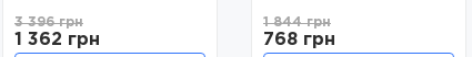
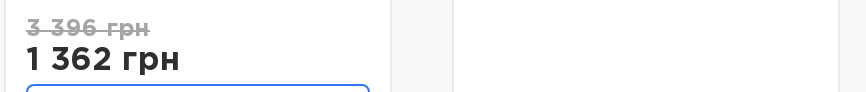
- 1 844 грн

- 768 грн
